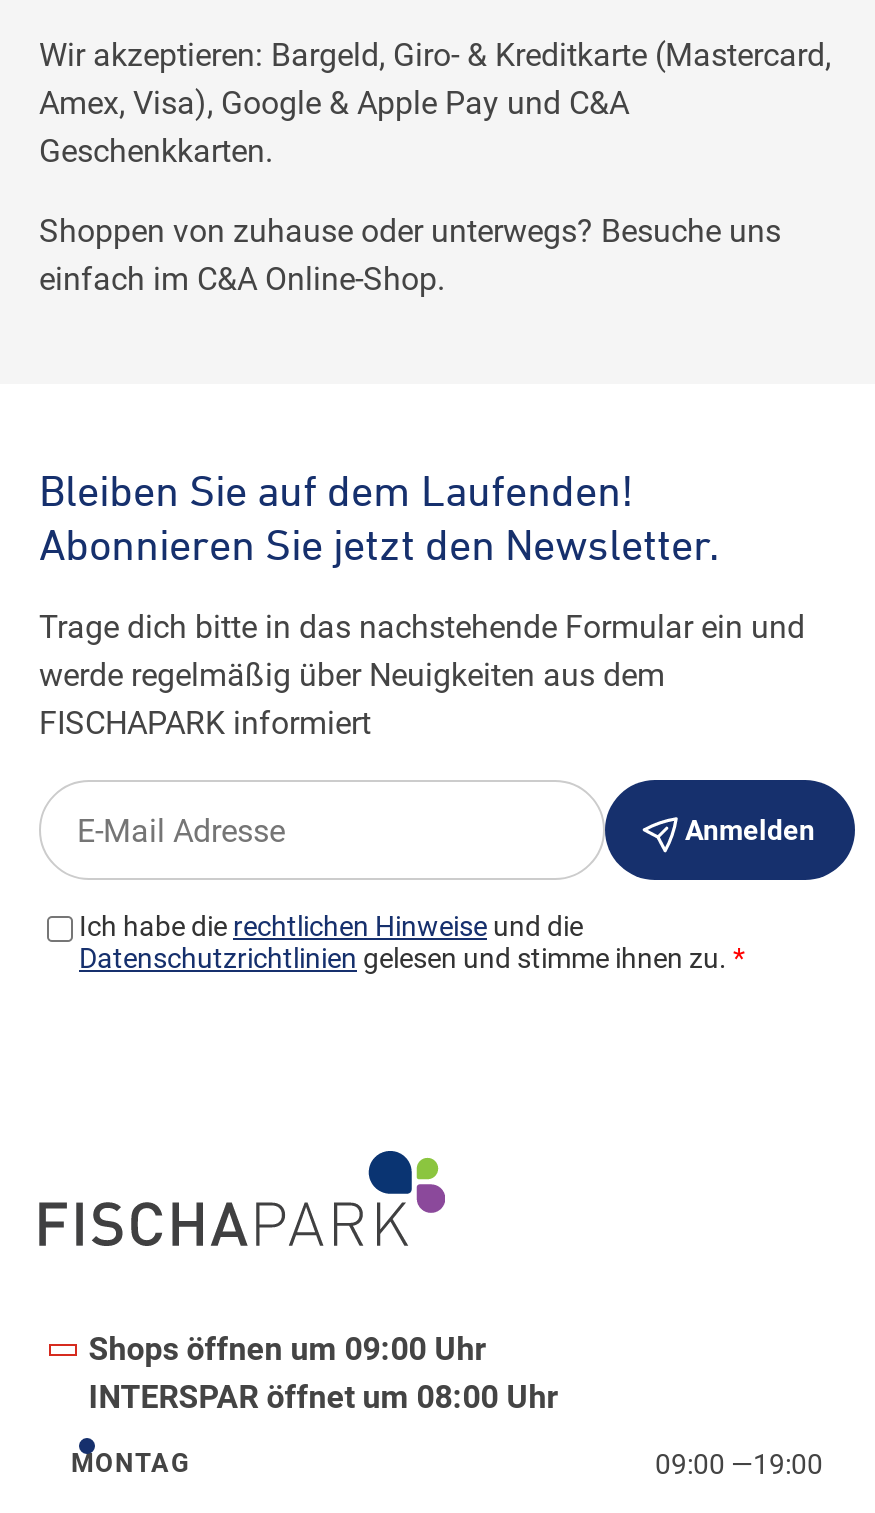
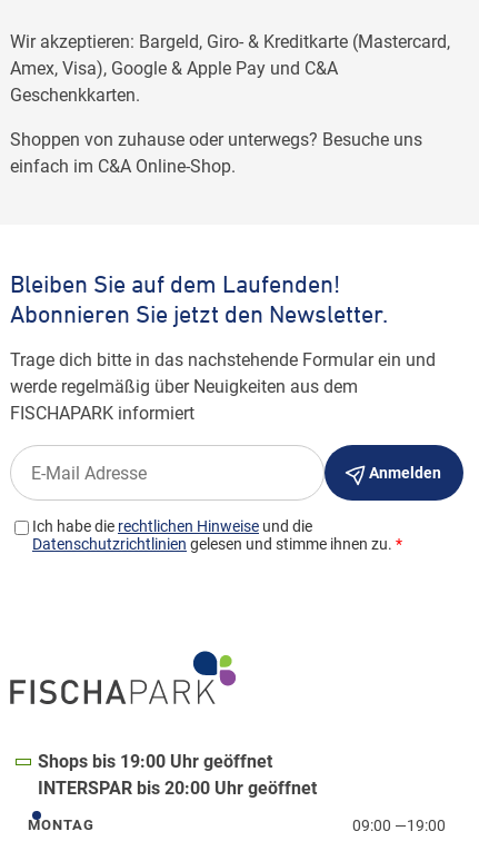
- Shops öffnen um 09:00 Uhr
+ Shops bis 19:00 Uhr geöffnet

- INTERSPAR öffnet um 08:00 Uhr
+ INTERSPAR bis 20:00 Uhr geöffnet
